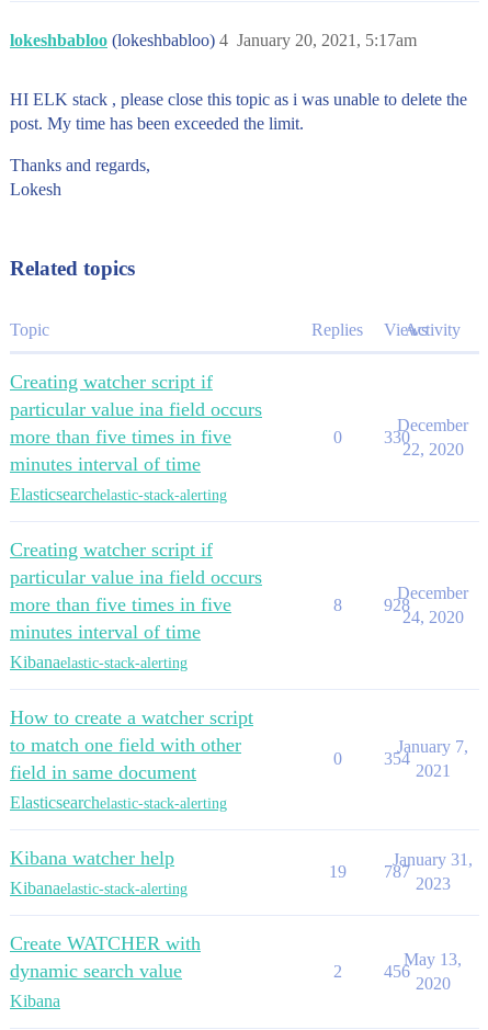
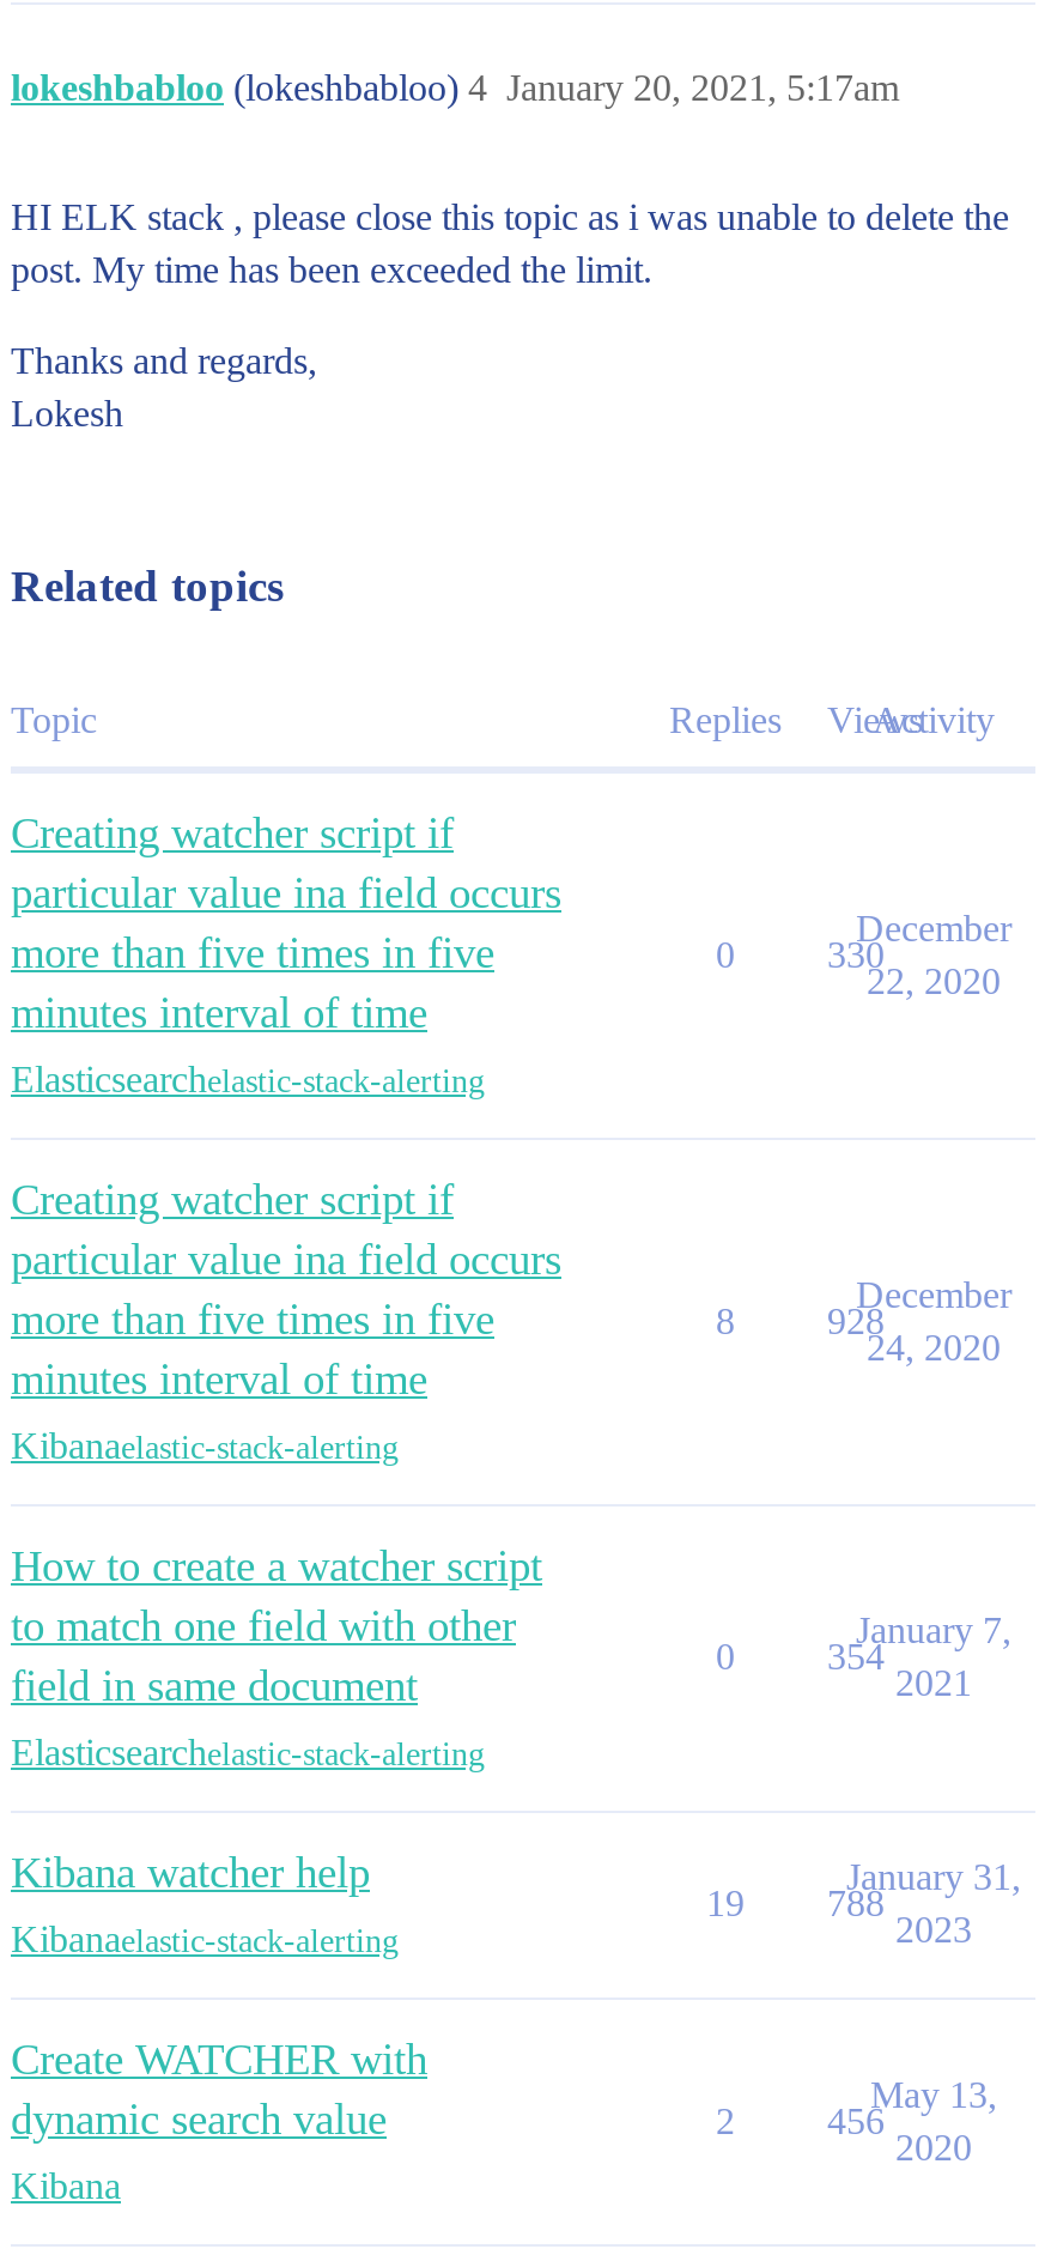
- 787
+ 788
